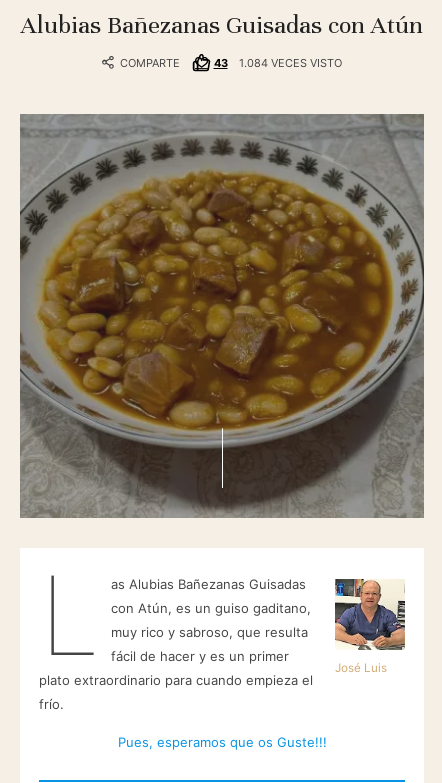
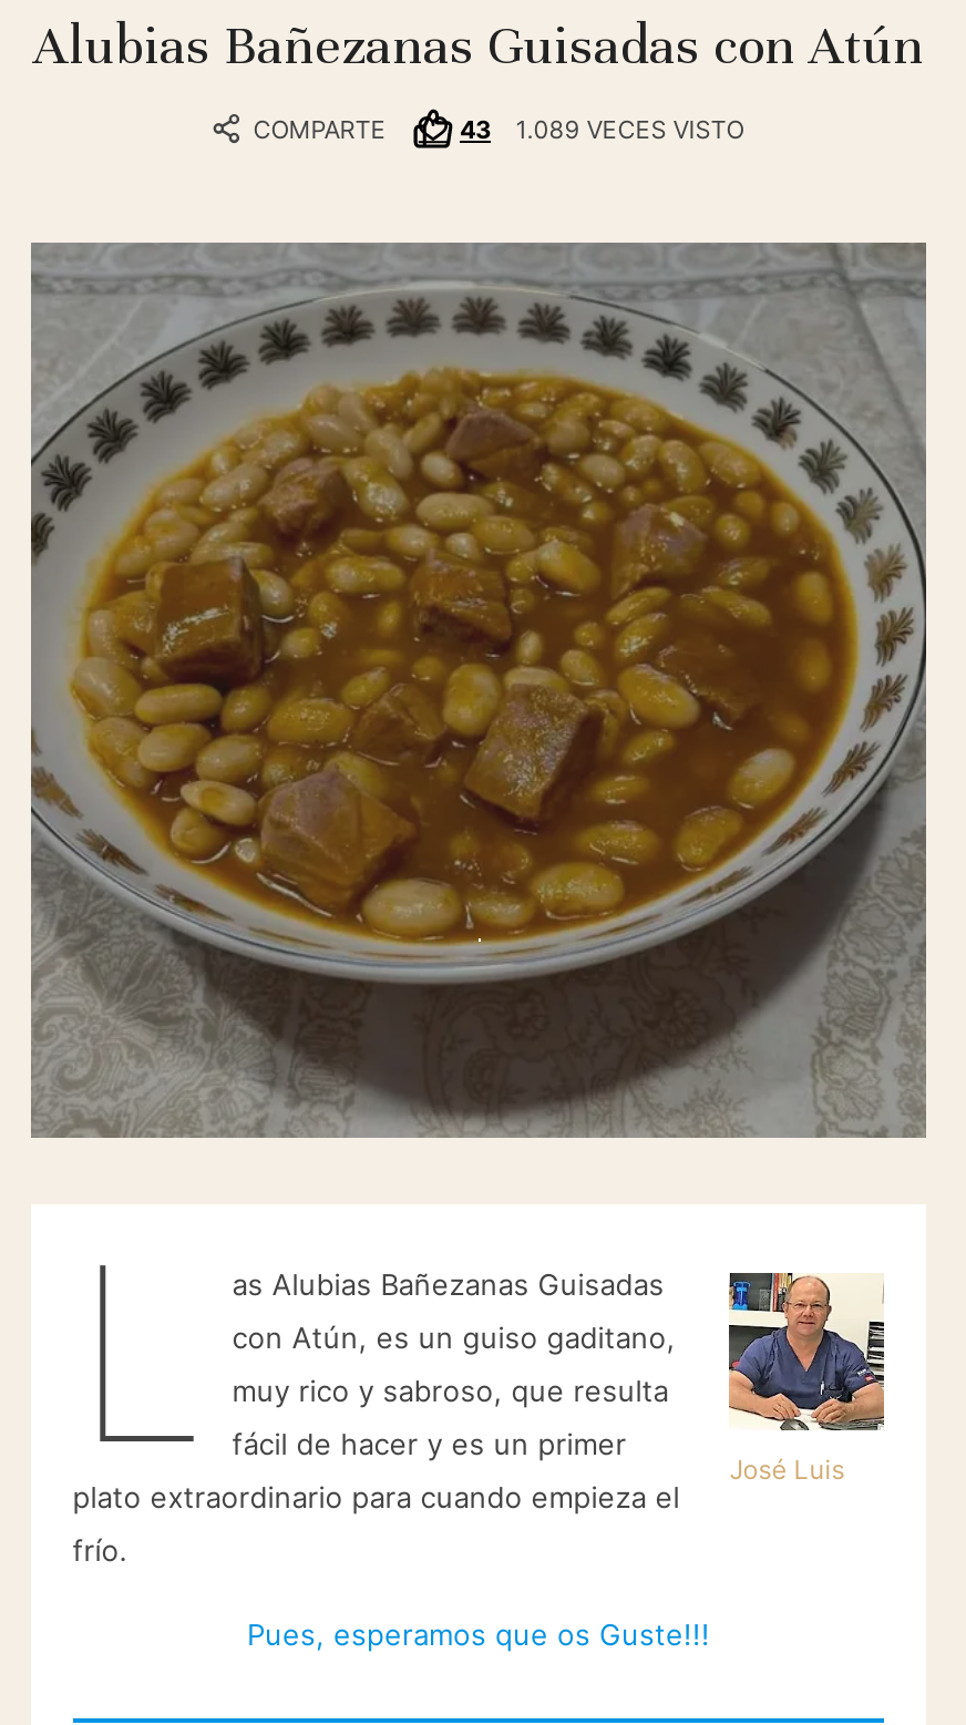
- 43 1.084 VECES VISTO
+ 43 1.089 VECES VISTO
